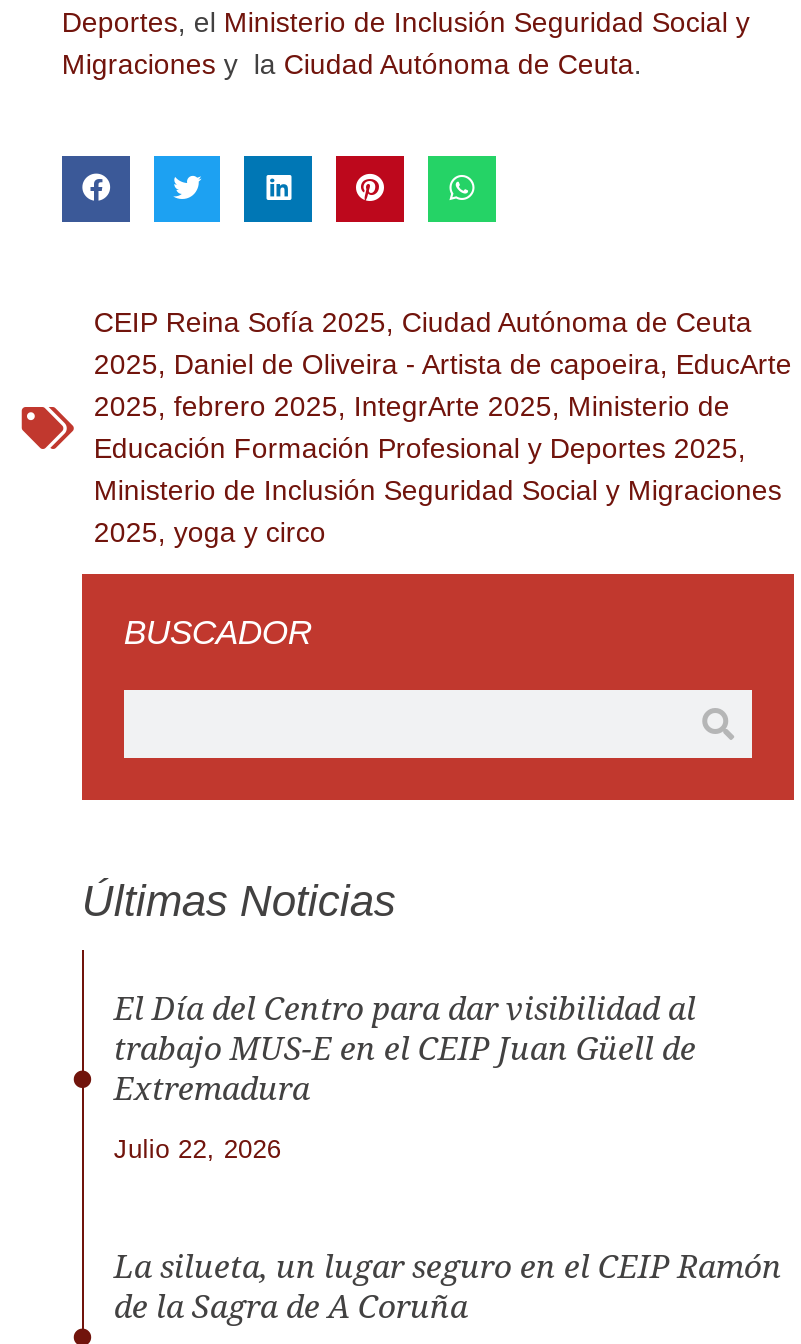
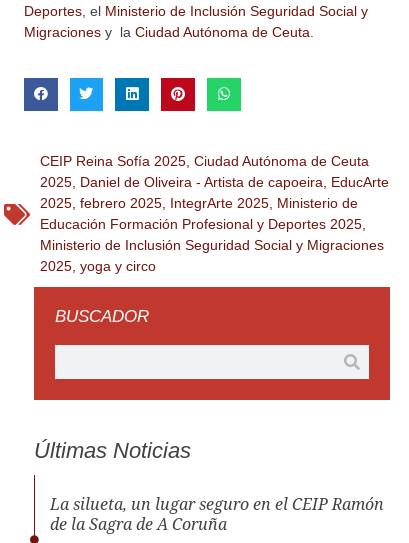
- El Día del Centro para dar visibilidad al
- trabajo MUS-E en el CEIP Juan Güell de
- Extremadura
- Julio 22, 2026
